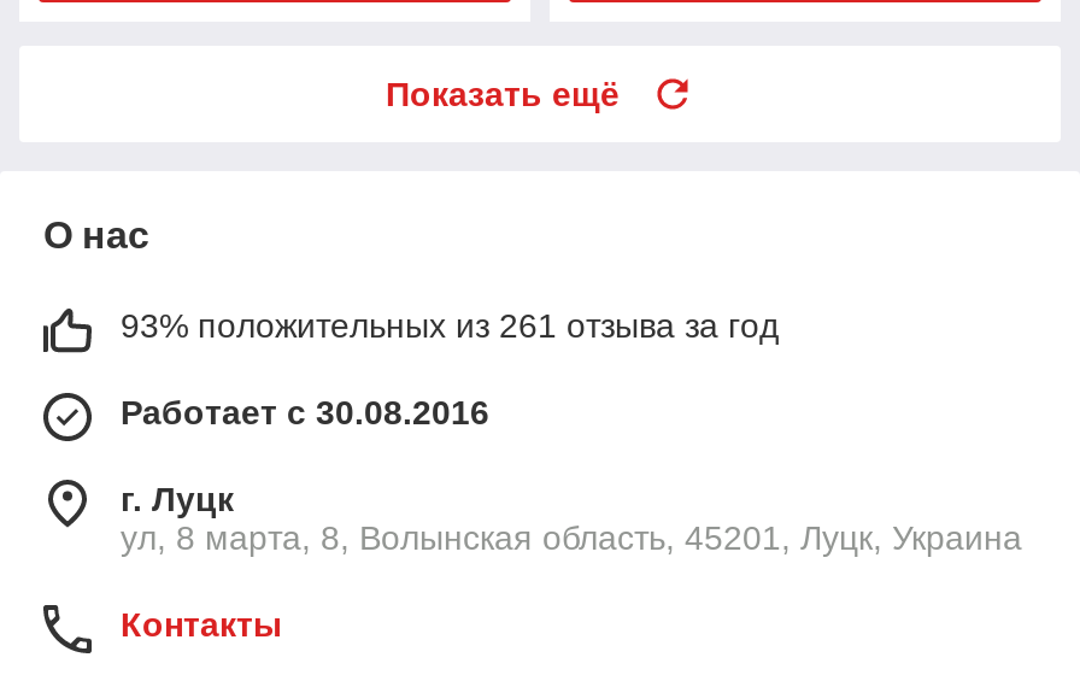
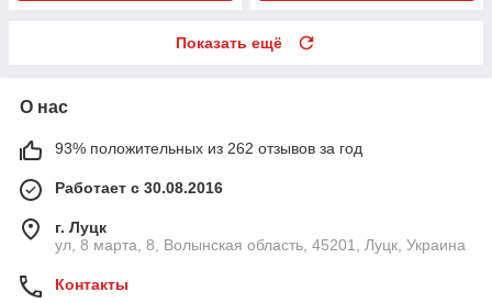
- 93% положительных из 261 отзыва за год
+ 93% положительных из 262 отзывов за год
